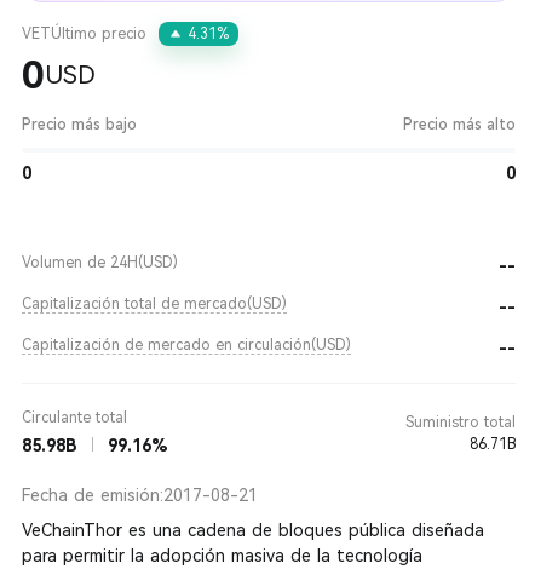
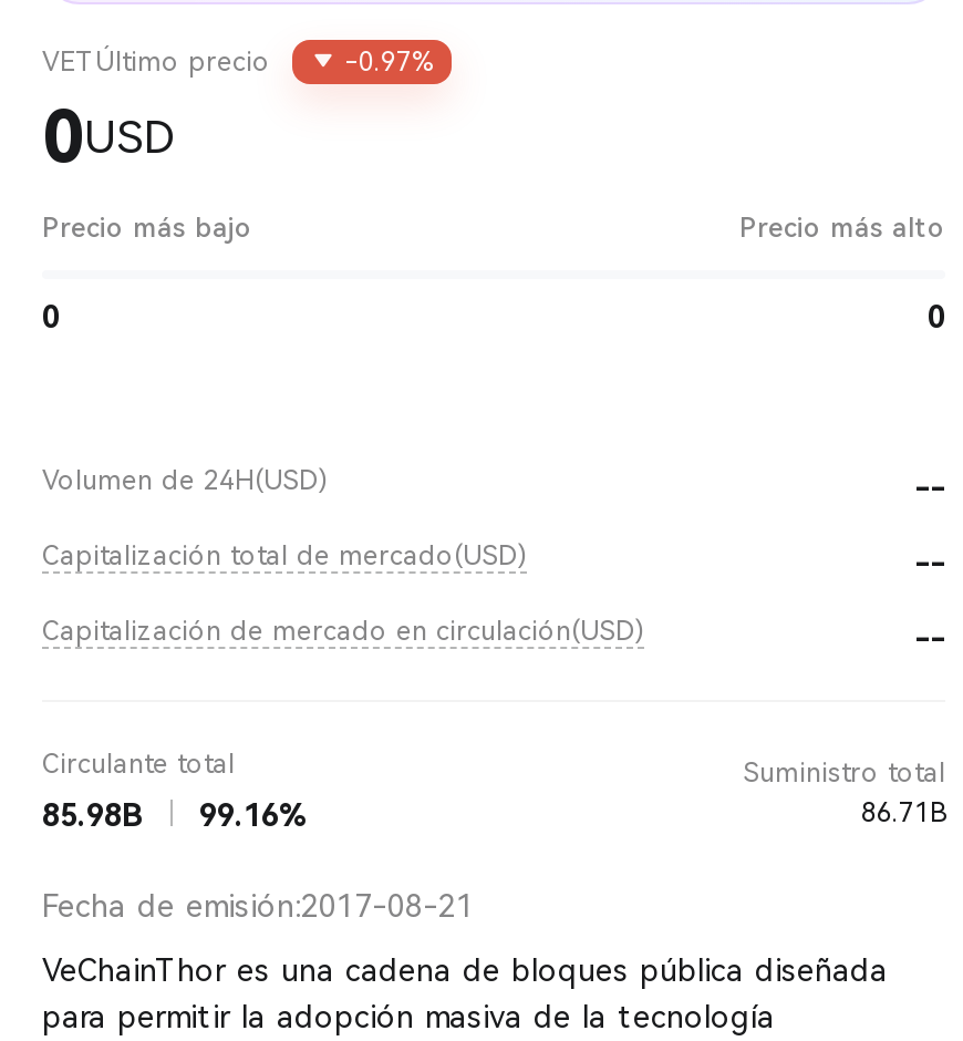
- 4.31%
+ -0.97%
